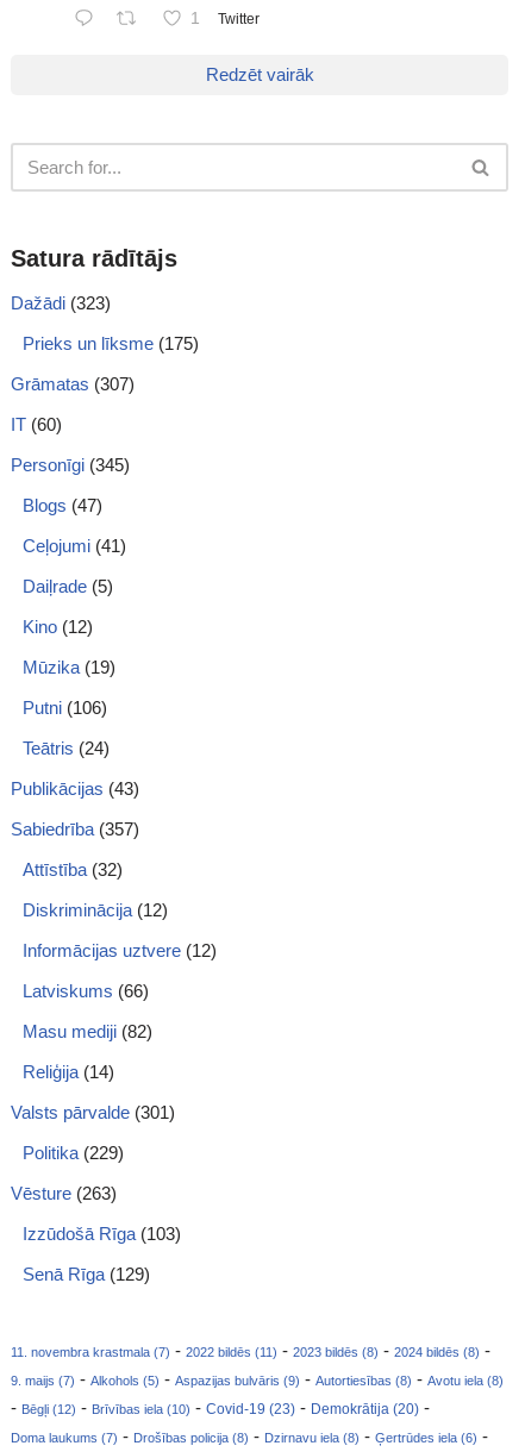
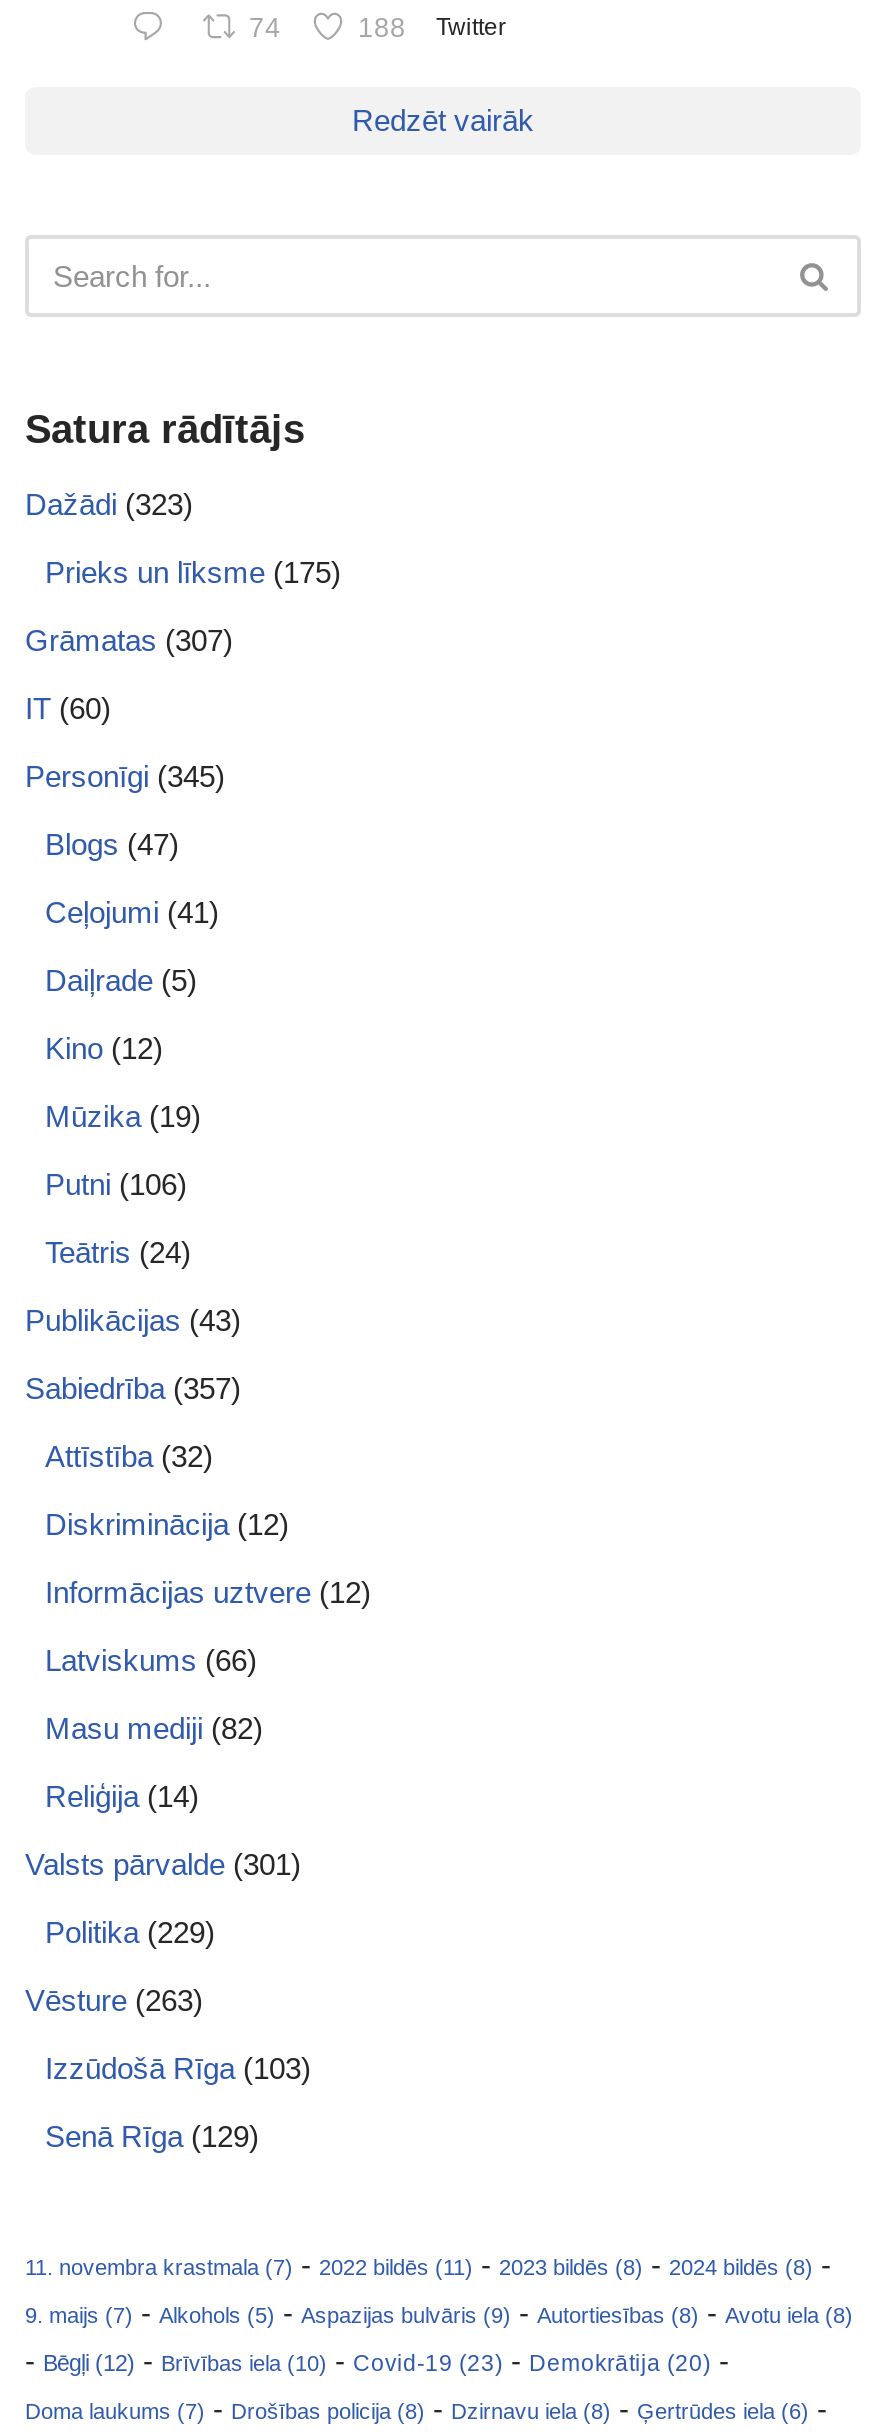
- 1
+ 74
+ 188
